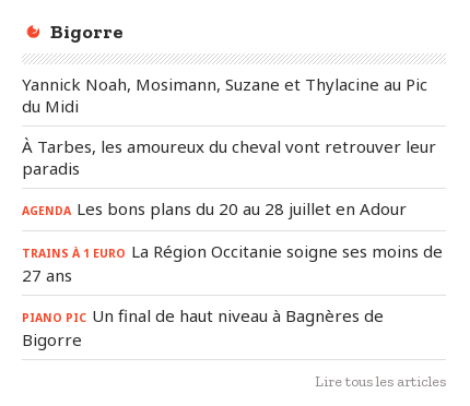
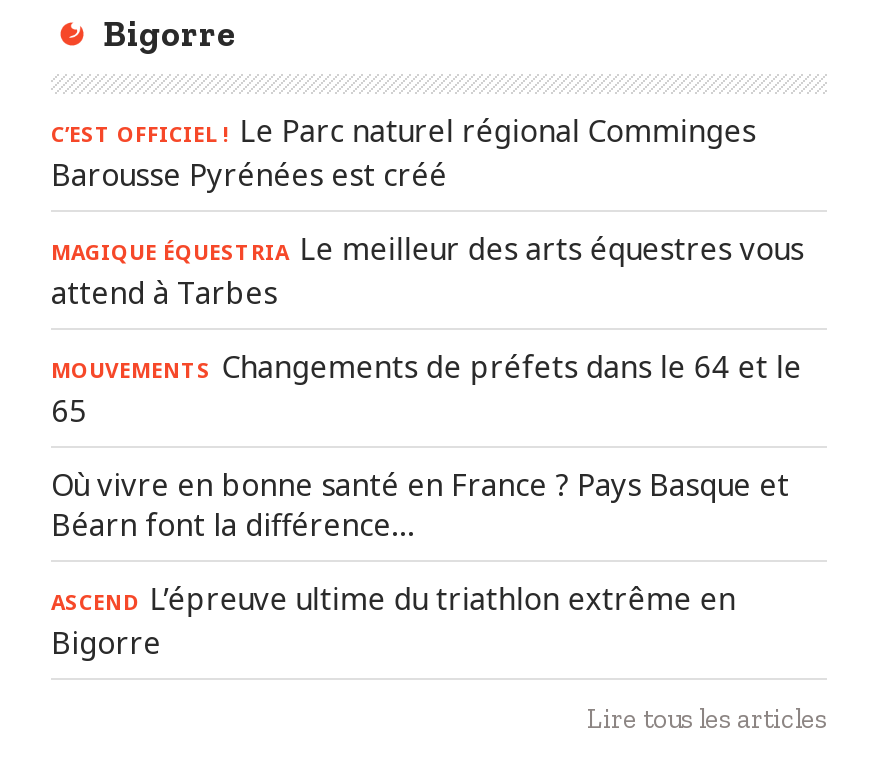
- Yannick Noah, Mosimann, Suzane et Thylacine au Pic
- du Midi
+ C’EST OFFICIEL ! Le Parc naturel régional Comminges
+ Barousse Pyrénées est créé

- À Tarbes, les amoureux du cheval vont retrouver leur
- paradis
+ MAGIQUE ÉQUESTRIA Le meilleur des arts équestres vous
+ attend à Tarbes

- AGENDA Les bons plans du 20 au 28 juillet en Adour
+ MOUVEMENTS Changements de préfets dans le 64 et le
+ 65

- TRAINS À 1 EURO La Région Occitanie soigne ses moins de
- 27 ans
+ Où vivre en bonne santé en France ? Pays Basque et
+ Béarn font la différence…

- PIANO PIC Un final de haut niveau à Bagnères de
+ ASCEND L’épreuve ultime du triathlon extrême en
